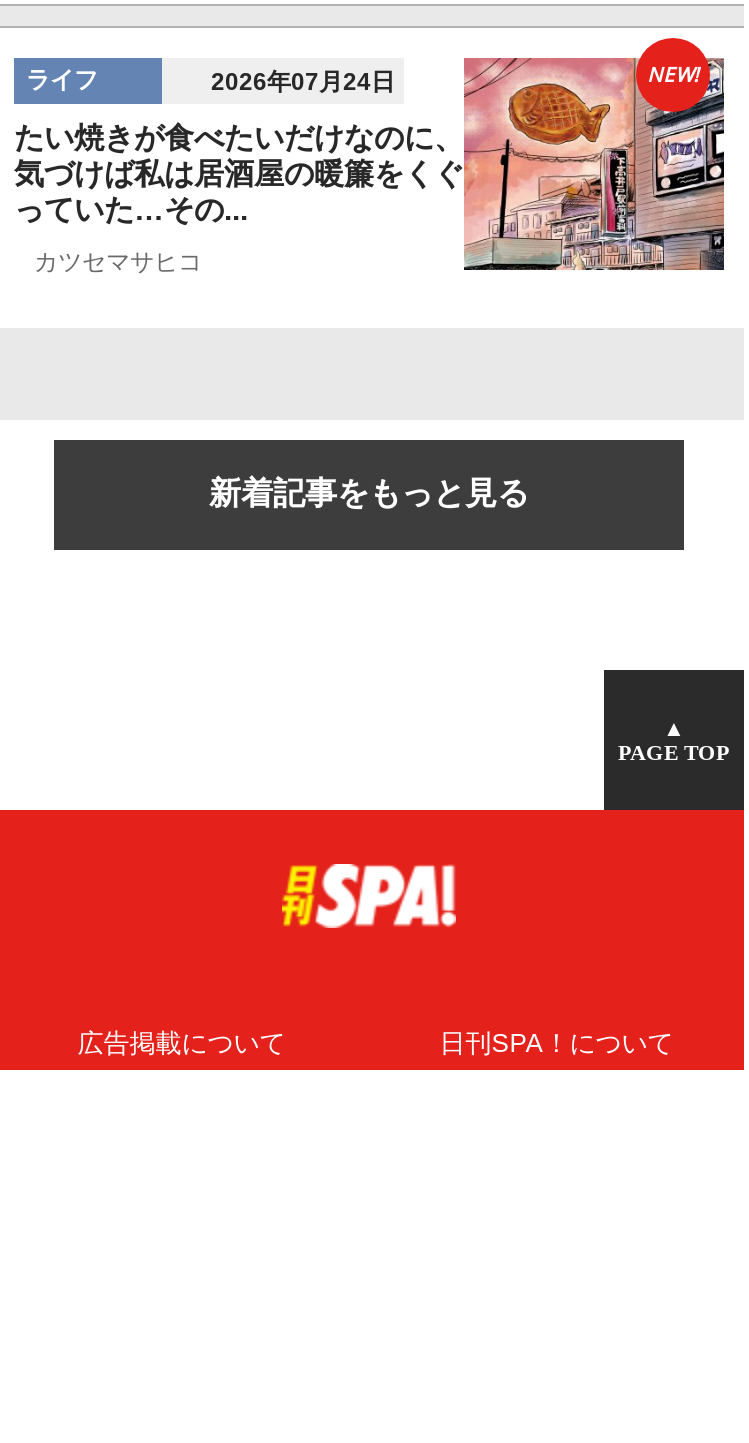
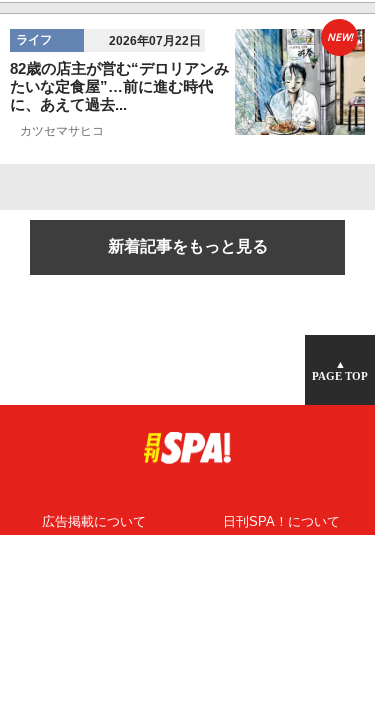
- [image]
- たい焼きが食べたいだけなのに、
- 気づけば私は居酒屋の暖簾をくぐ
- っていた…その...
+ [image]
+ 82歳の店主が営む“デロリアンみ
+ たいな定食屋”…前に進む時代
+ に、あえて過去...

- 2026年07月24日
+ 2026年07月22日
